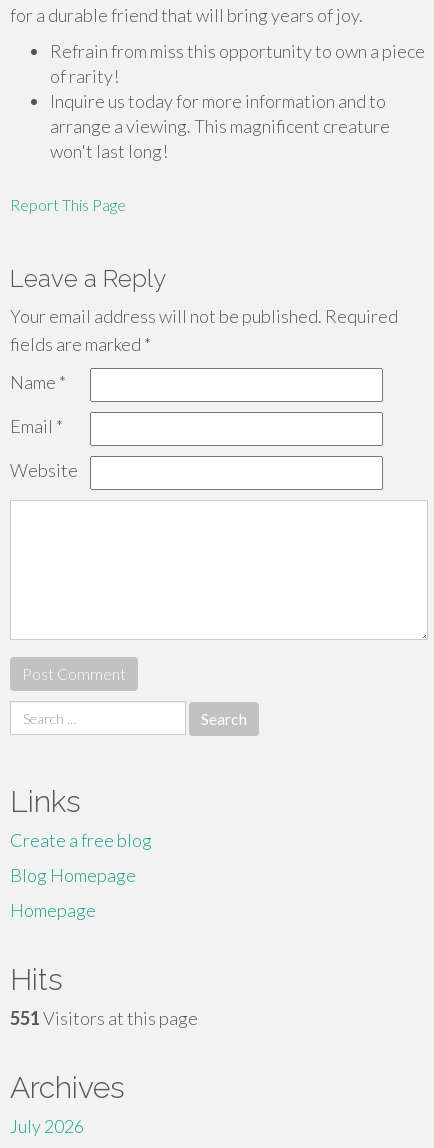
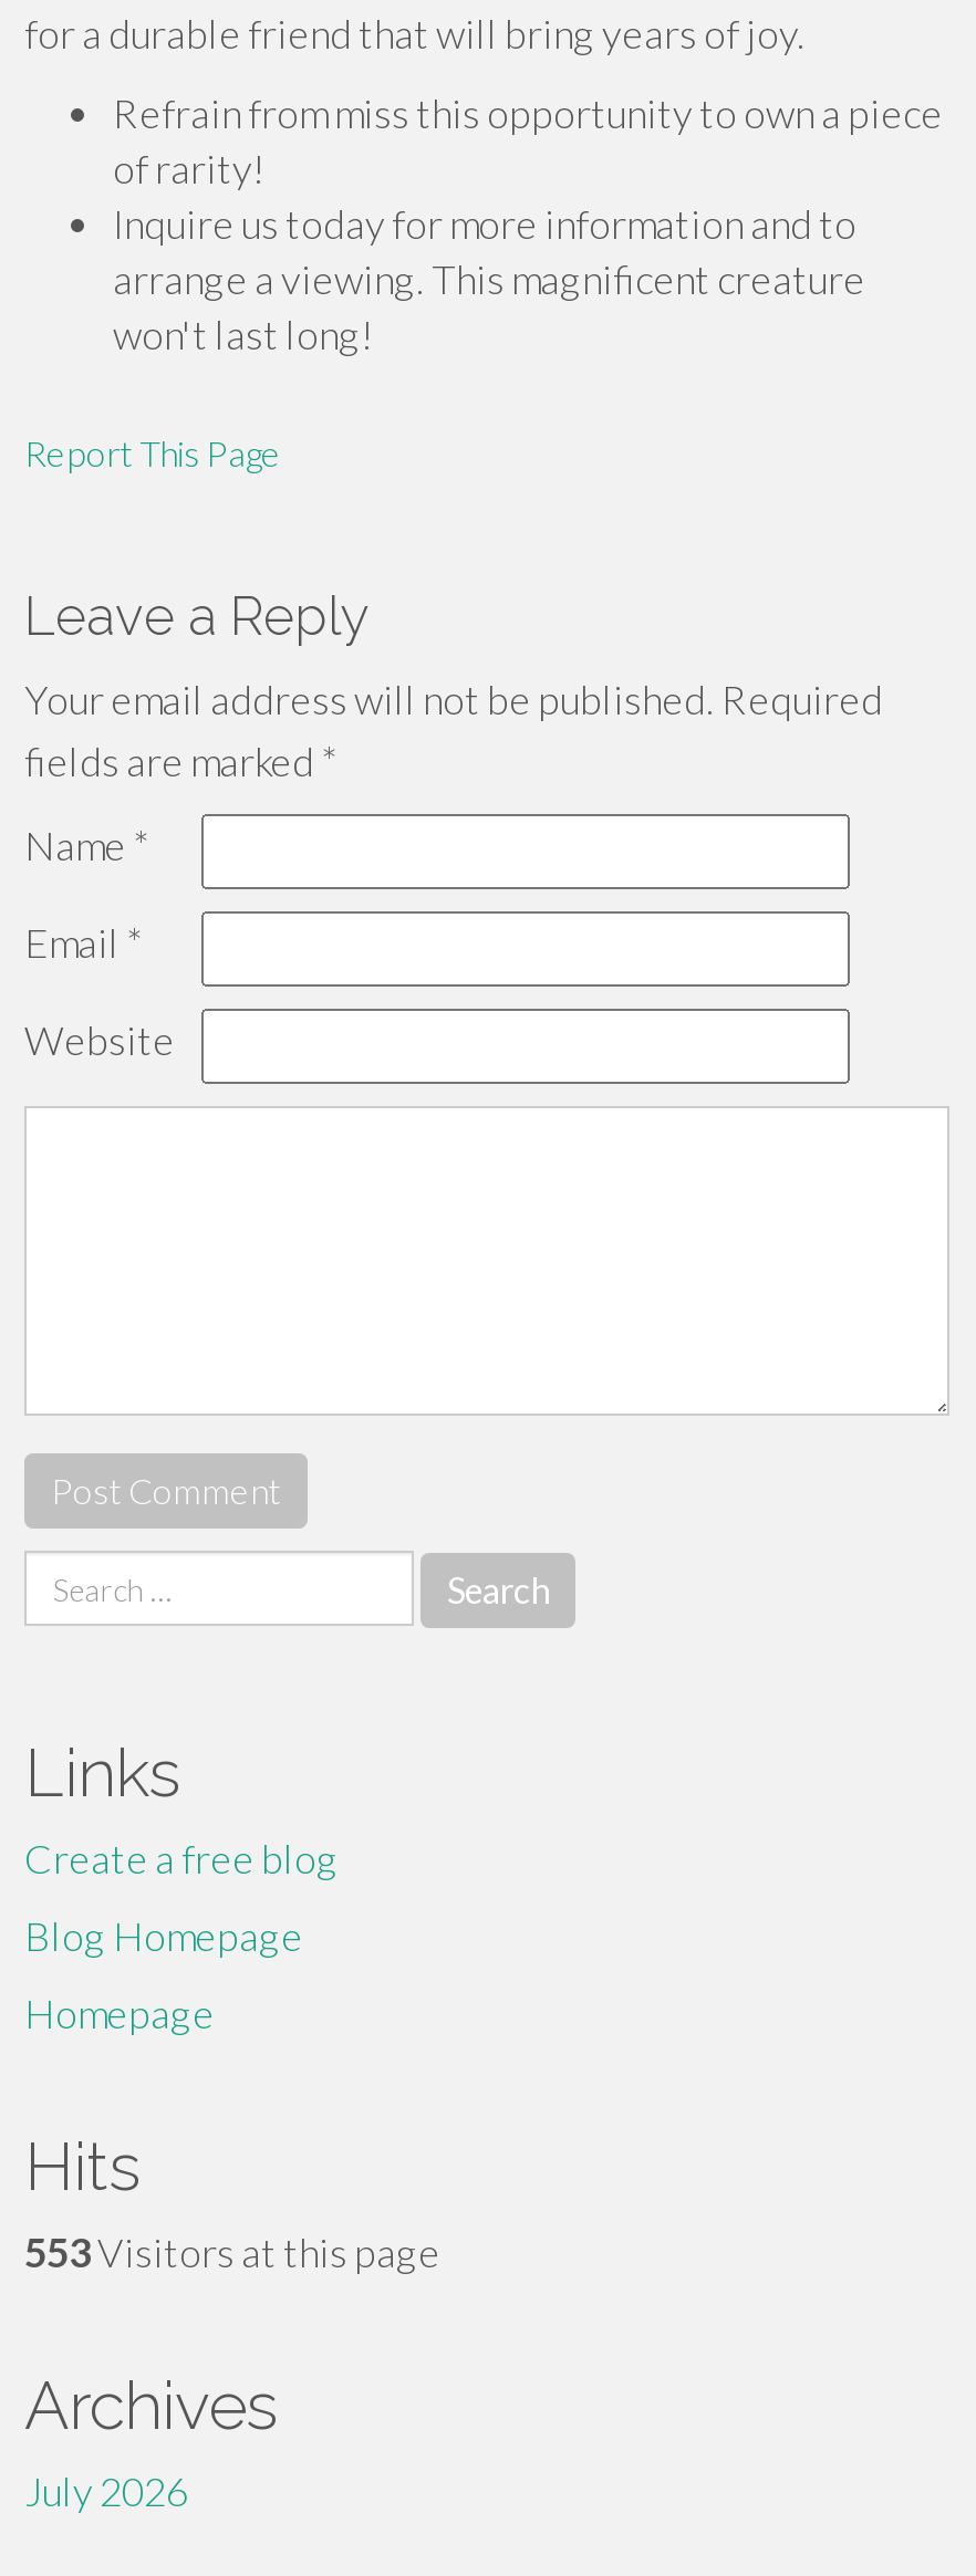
- 551Visitors at this page
+ 553Visitors at this page
